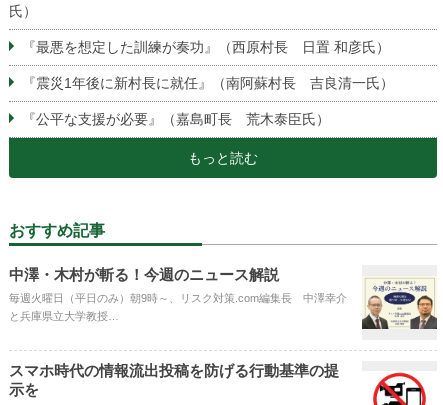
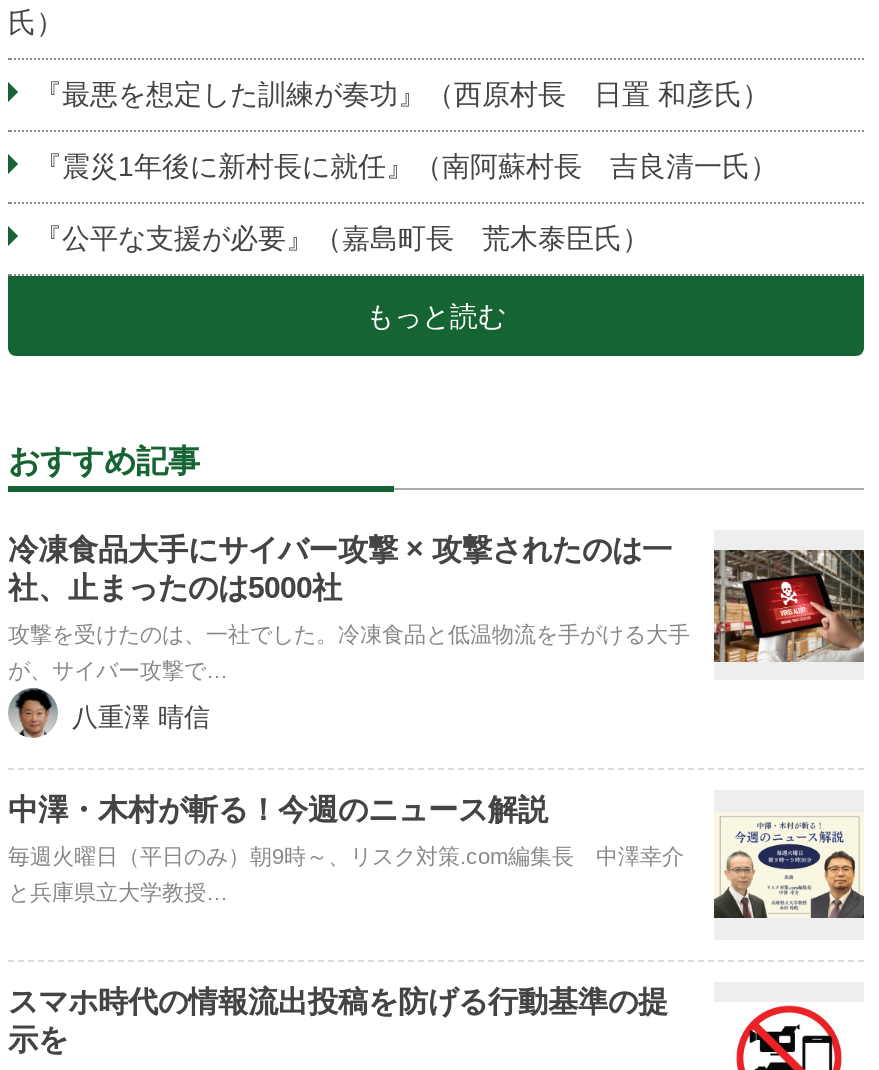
+ [image]
+ 冷凍食品大手にサイバー攻撃 × 攻撃されたのは一
+ 社、止まったのは5000社
+ 攻撃を受けたのは、一社でした。冷凍食品と低温物流を手がける大手
+ が、サイバー攻撃で…
+ 八重澤 晴信
